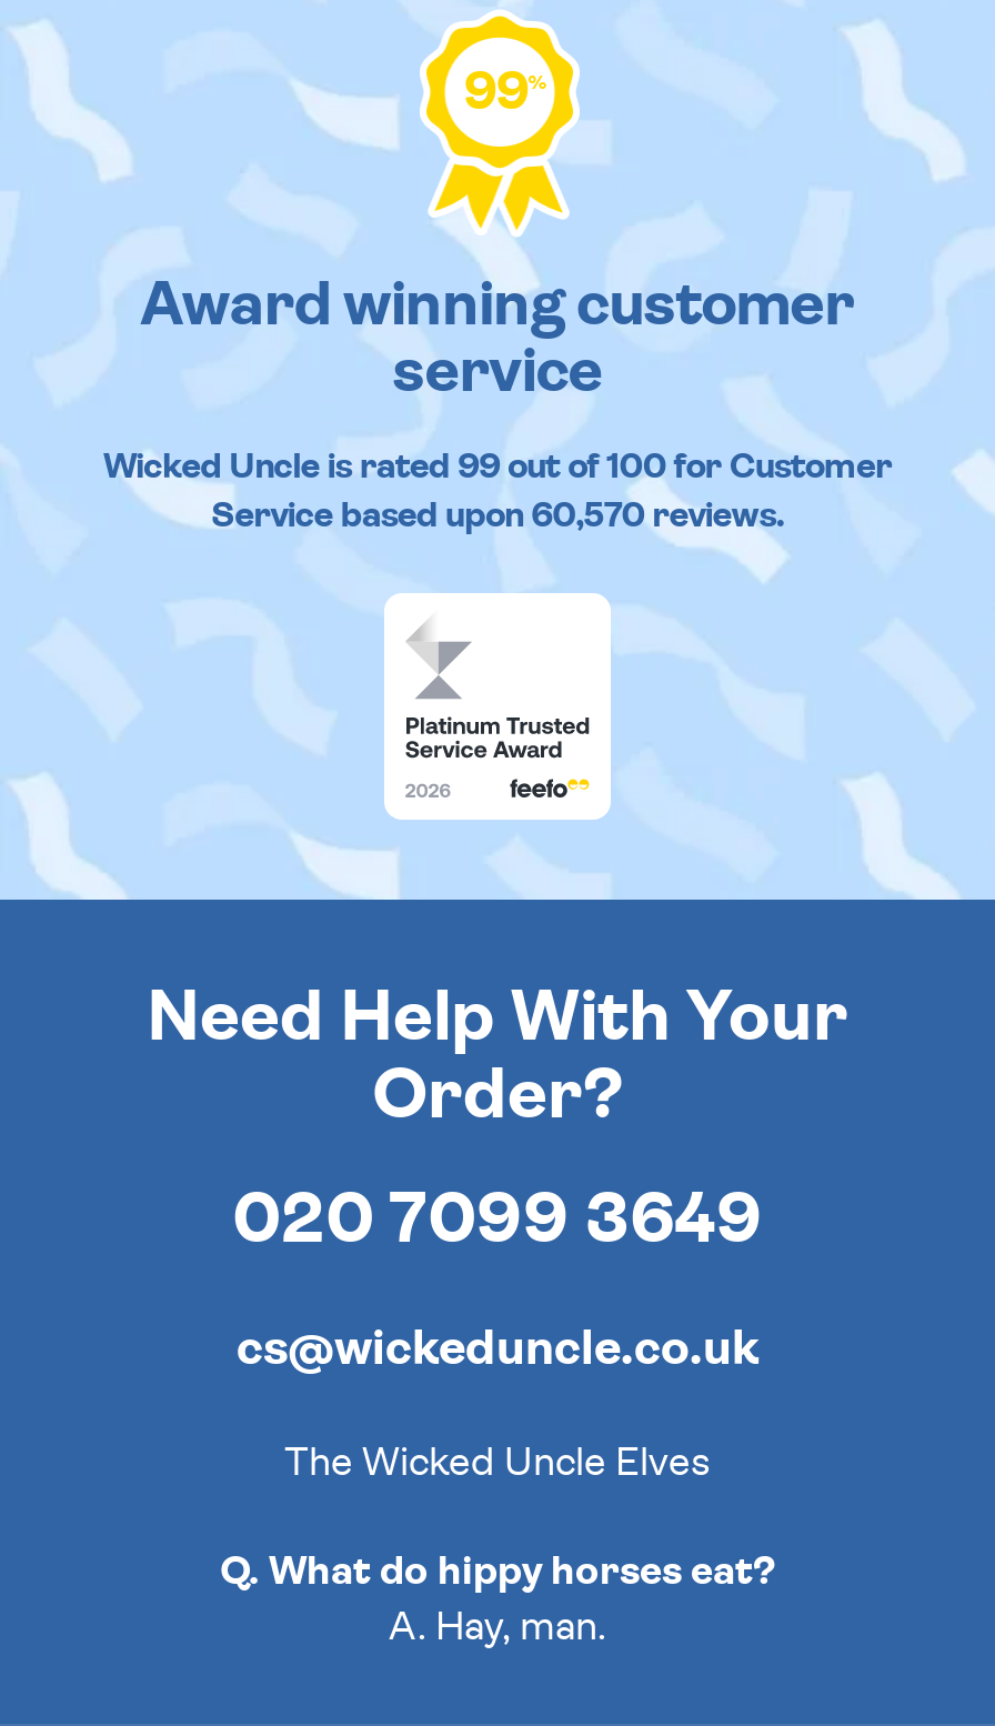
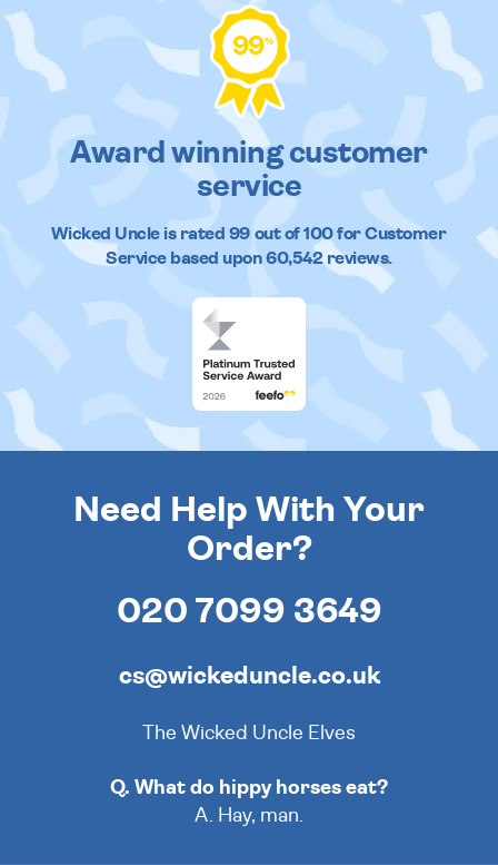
- Service based upon 60,570 reviews.
+ Service based upon 60,542 reviews.
